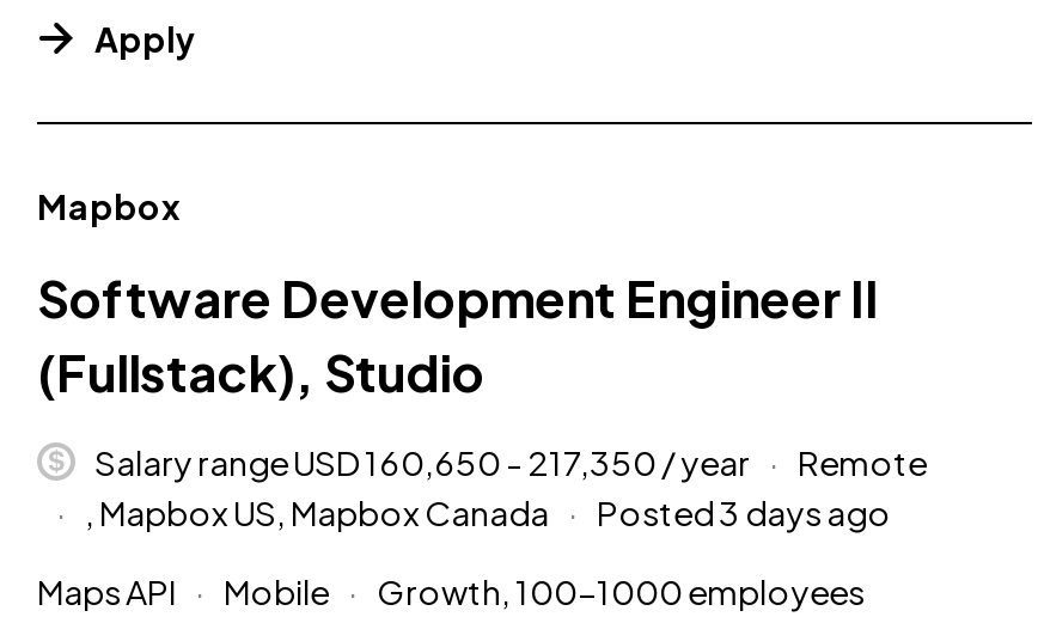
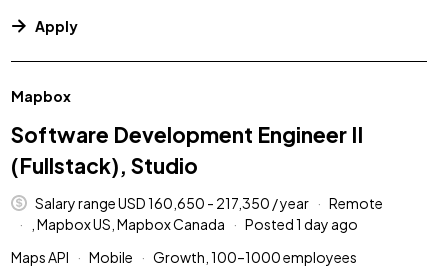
- Posted 3 days ago
+ Posted 1 day ago
